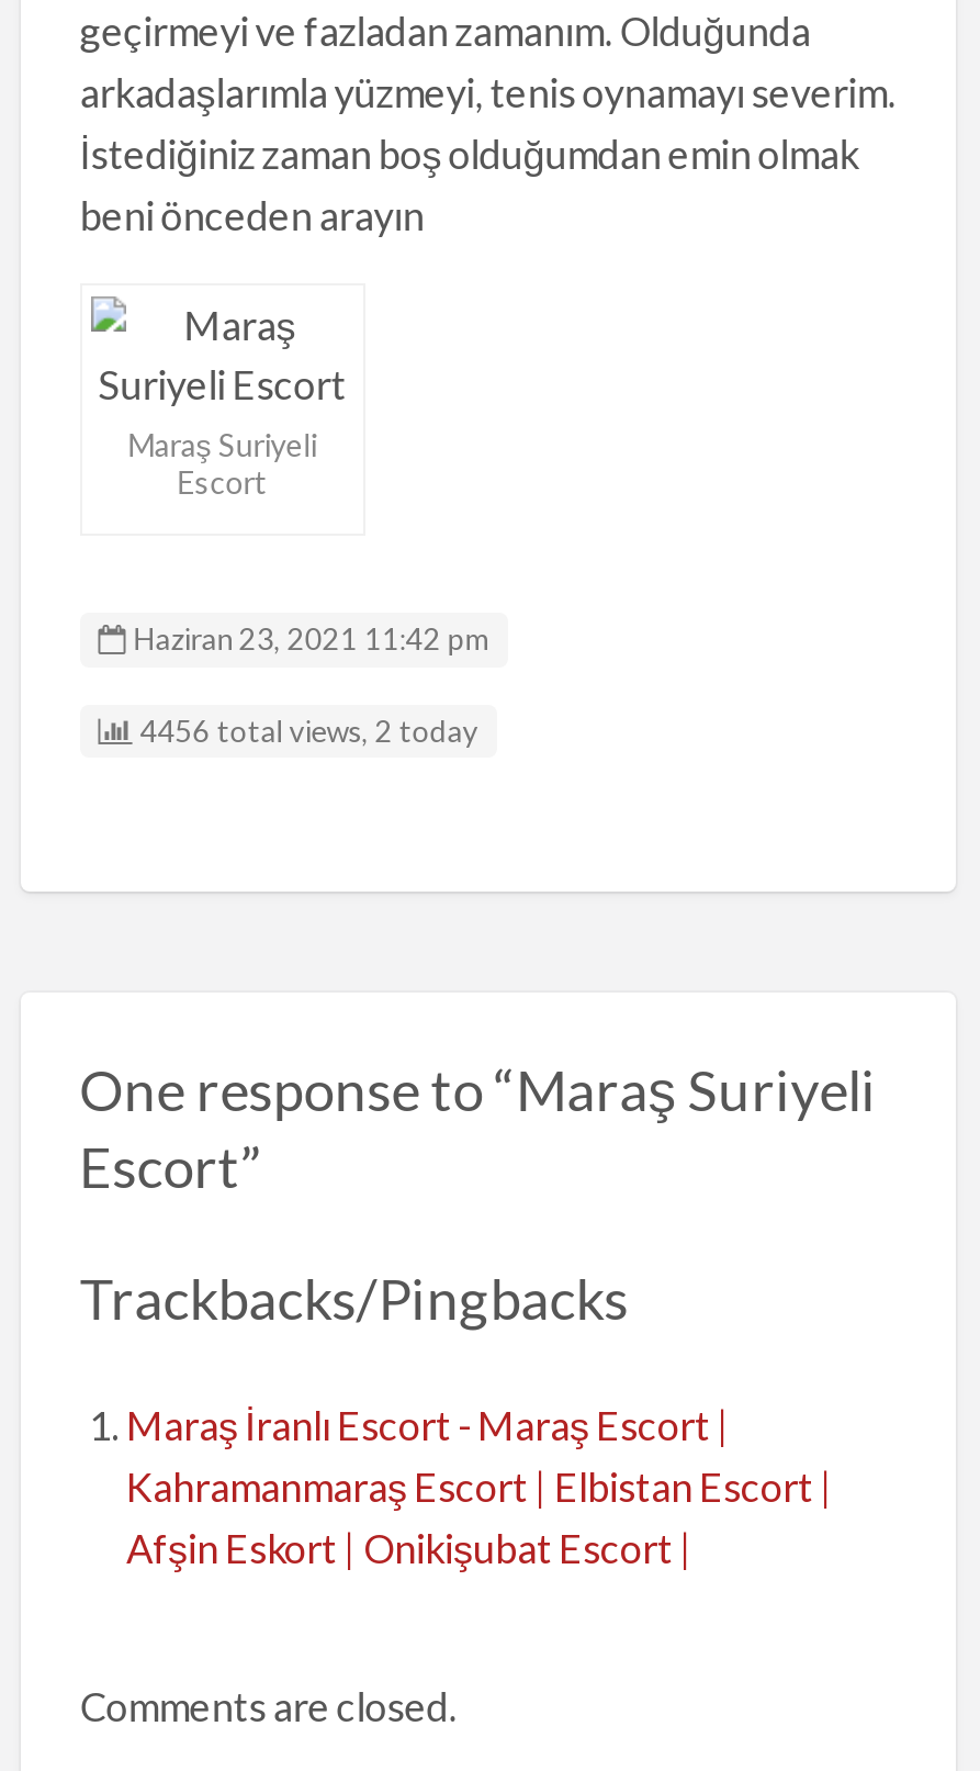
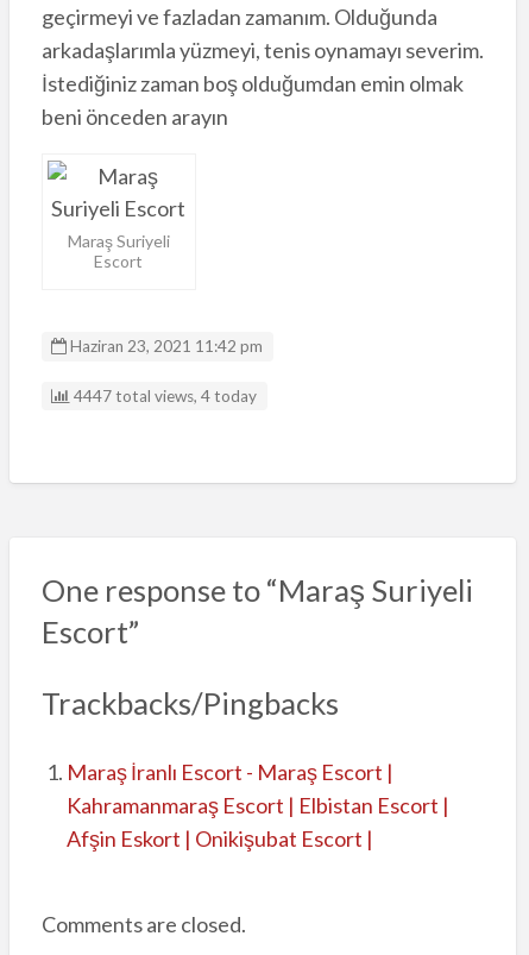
- 4456 total views, 2 today
+ 4447 total views, 4 today
